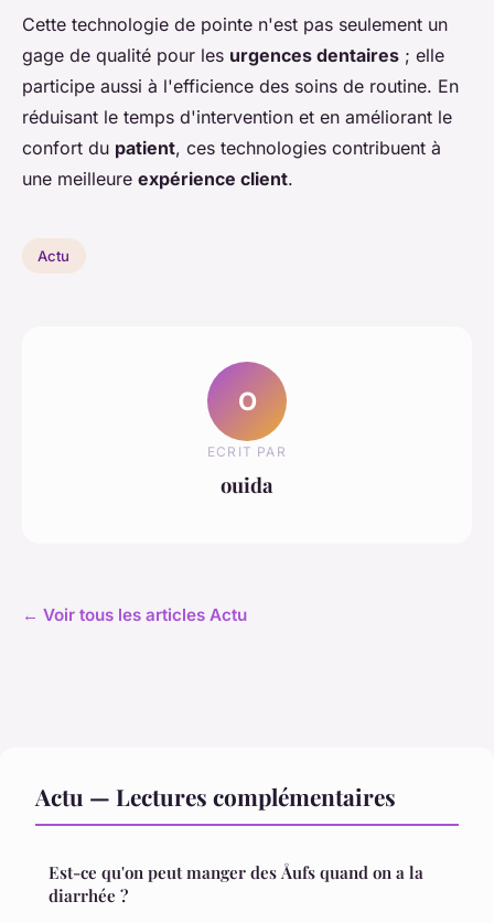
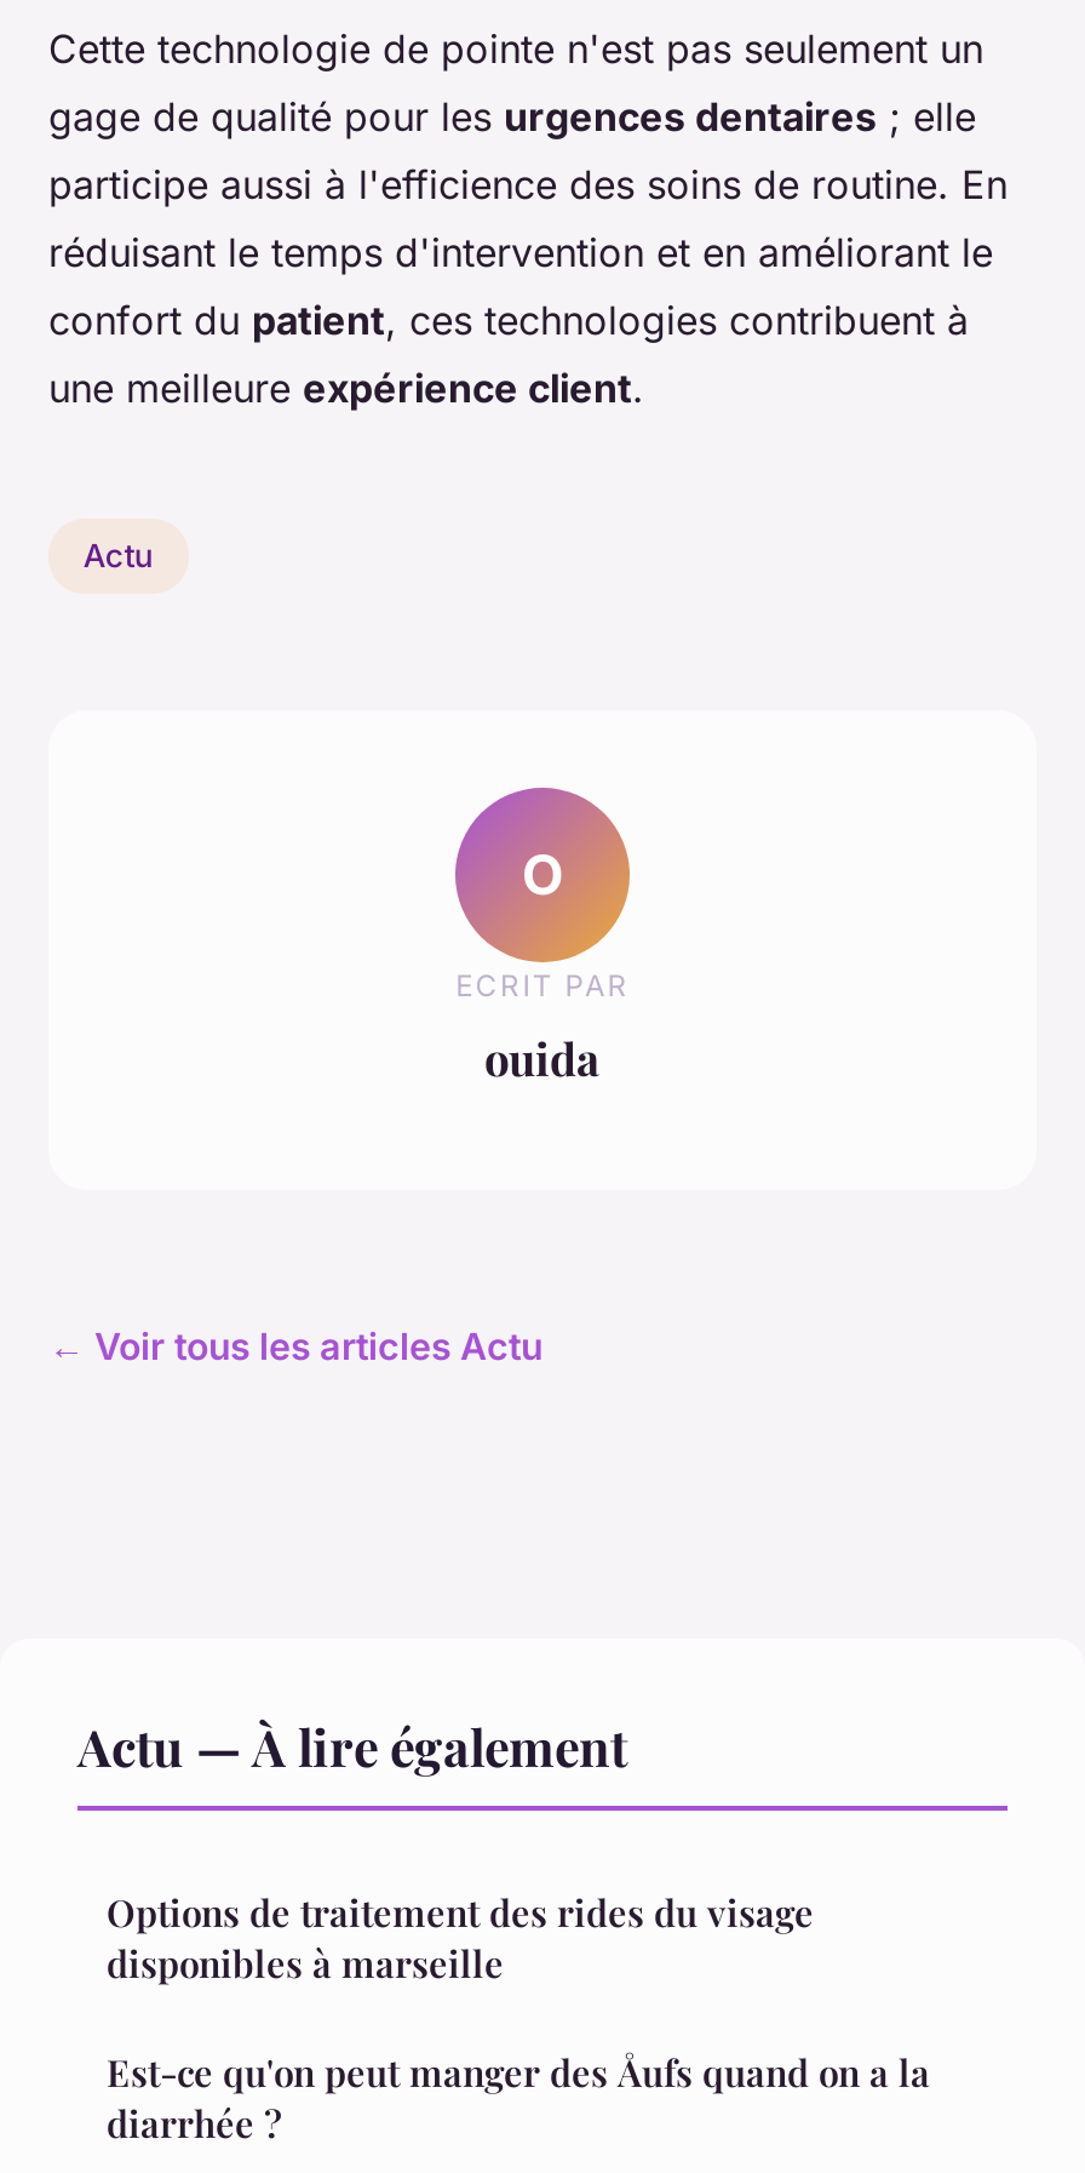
- Actu — Lectures complémentaires
+ Actu — À lire également
+ Options de traitement des rides du visage
+ disponibles à marseille
